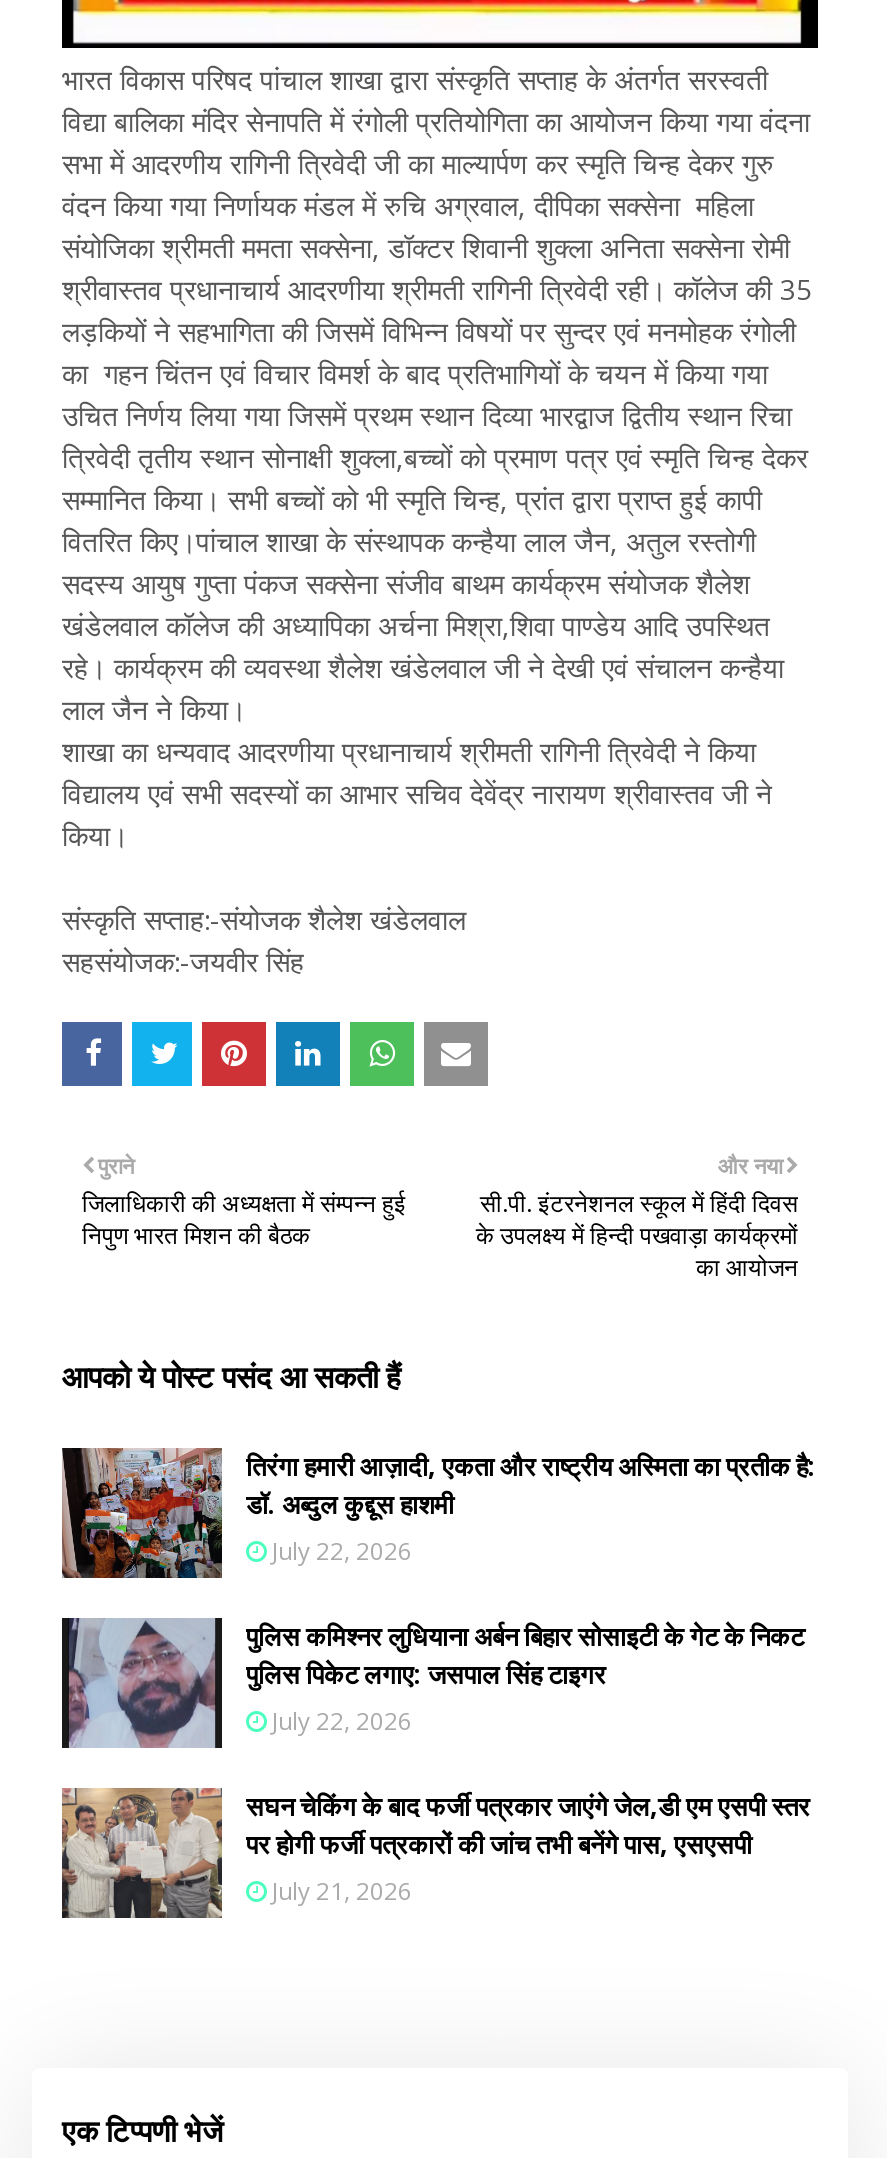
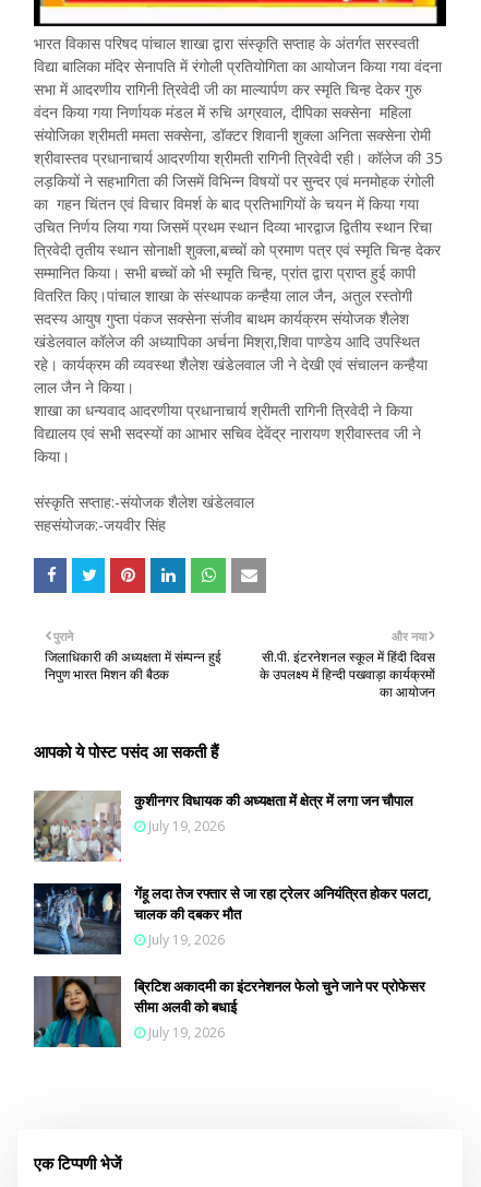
- [image]
- तिरंगा हमारी आज़ादी, एकता और राष्ट्रीय अस्मिता का प्रतीक है:
- डॉ. अब्दुल कुद्दूस हाशमी
- July 22, 2026
+ [image]
+ कुशीनगर विधायक की अध्यक्षता में क्षेत्र में लगा जन चौपाल
+ July 19, 2026

- [image]
- पुलिस कमिश्नर लुधियाना अर्बन बिहार सोसाइटी के गेट के निकट
- पुलिस पिकेट लगाए: जसपाल सिंह टाइगर
- July 22, 2026
+ [image]
+ गेंहू लदा तेज रफ्तार से जा रहा ट्रेलर अनियंत्रित होकर पलटा,
+ चालक की दबकर मौत
+ July 19, 2026

- [image]
- सघन चेकिंग के बाद फर्जी पत्रकार जाएंगे जेल,डी एम एसपी स्तर
- पर होगी फर्जी पत्रकारों की जांच तभी बनेंगे पास, एसएसपी
- July 21, 2026
+ [image]
+ ब्रिटिश अकादमी का इंटरनेशनल फेलो चुने जाने पर प्रोफेसर
+ सीमा अलवी को बधाई
+ July 19, 2026
